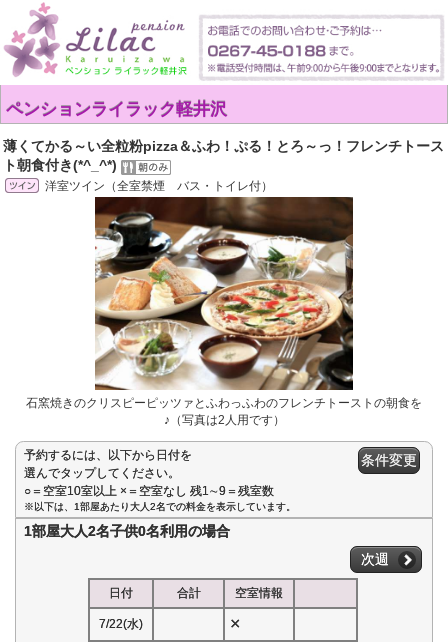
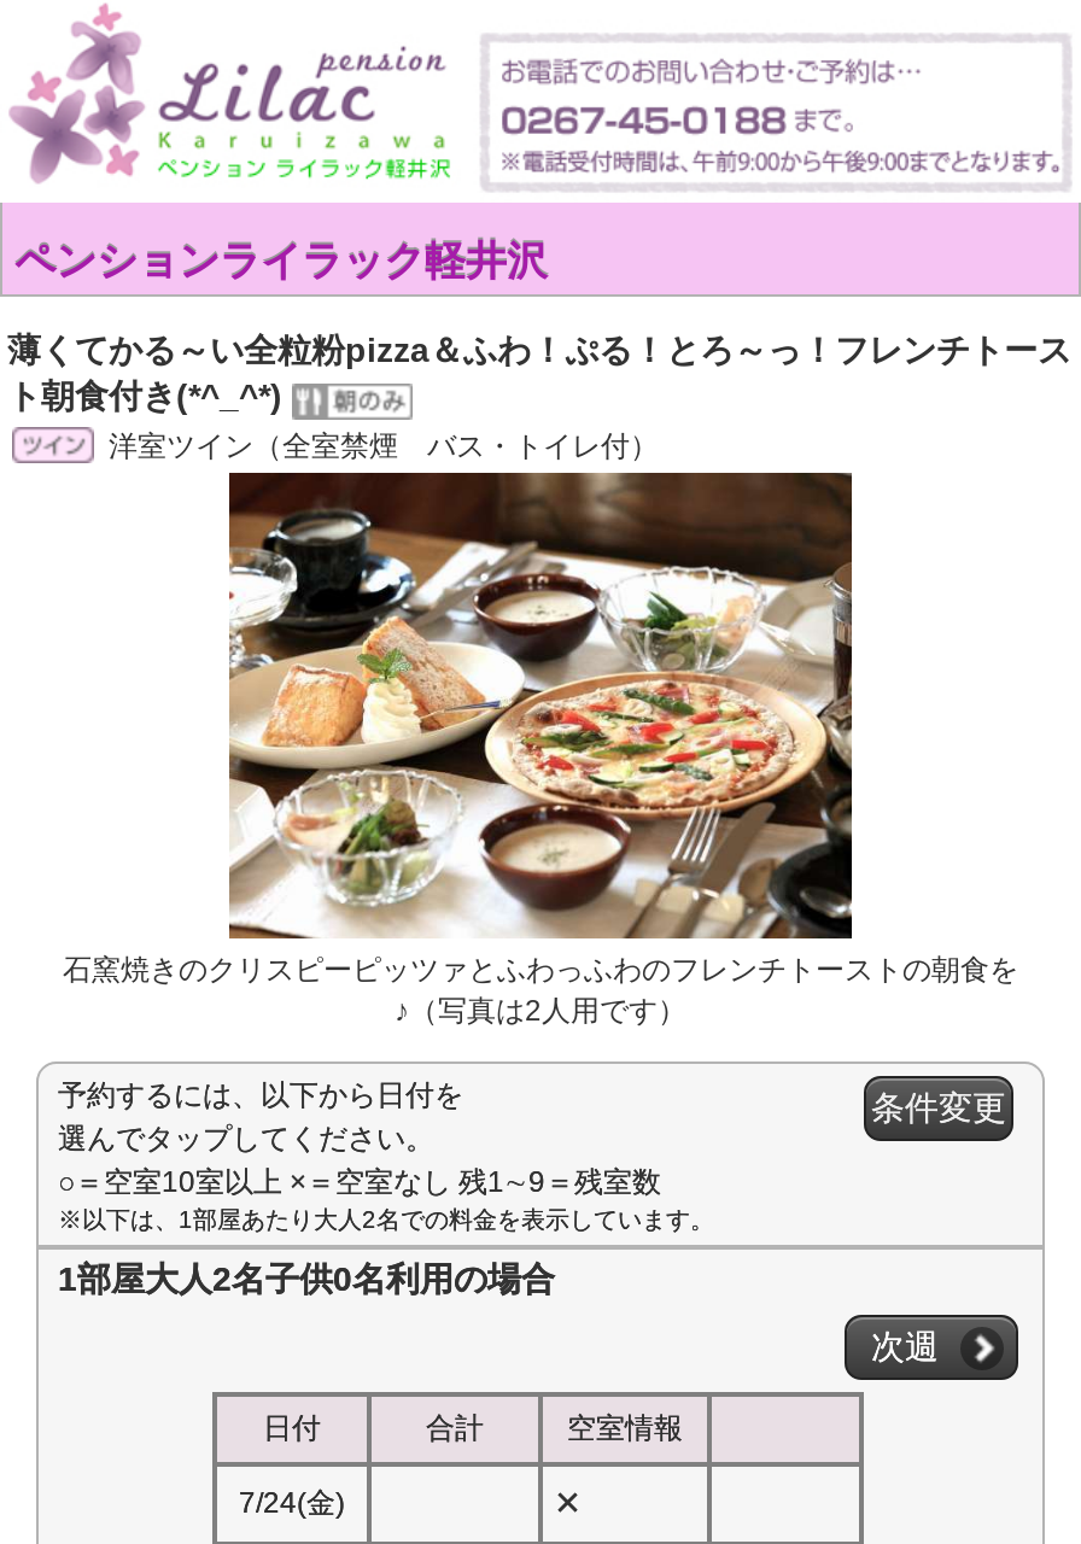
- 7/22(水)
+ 7/24(金)
